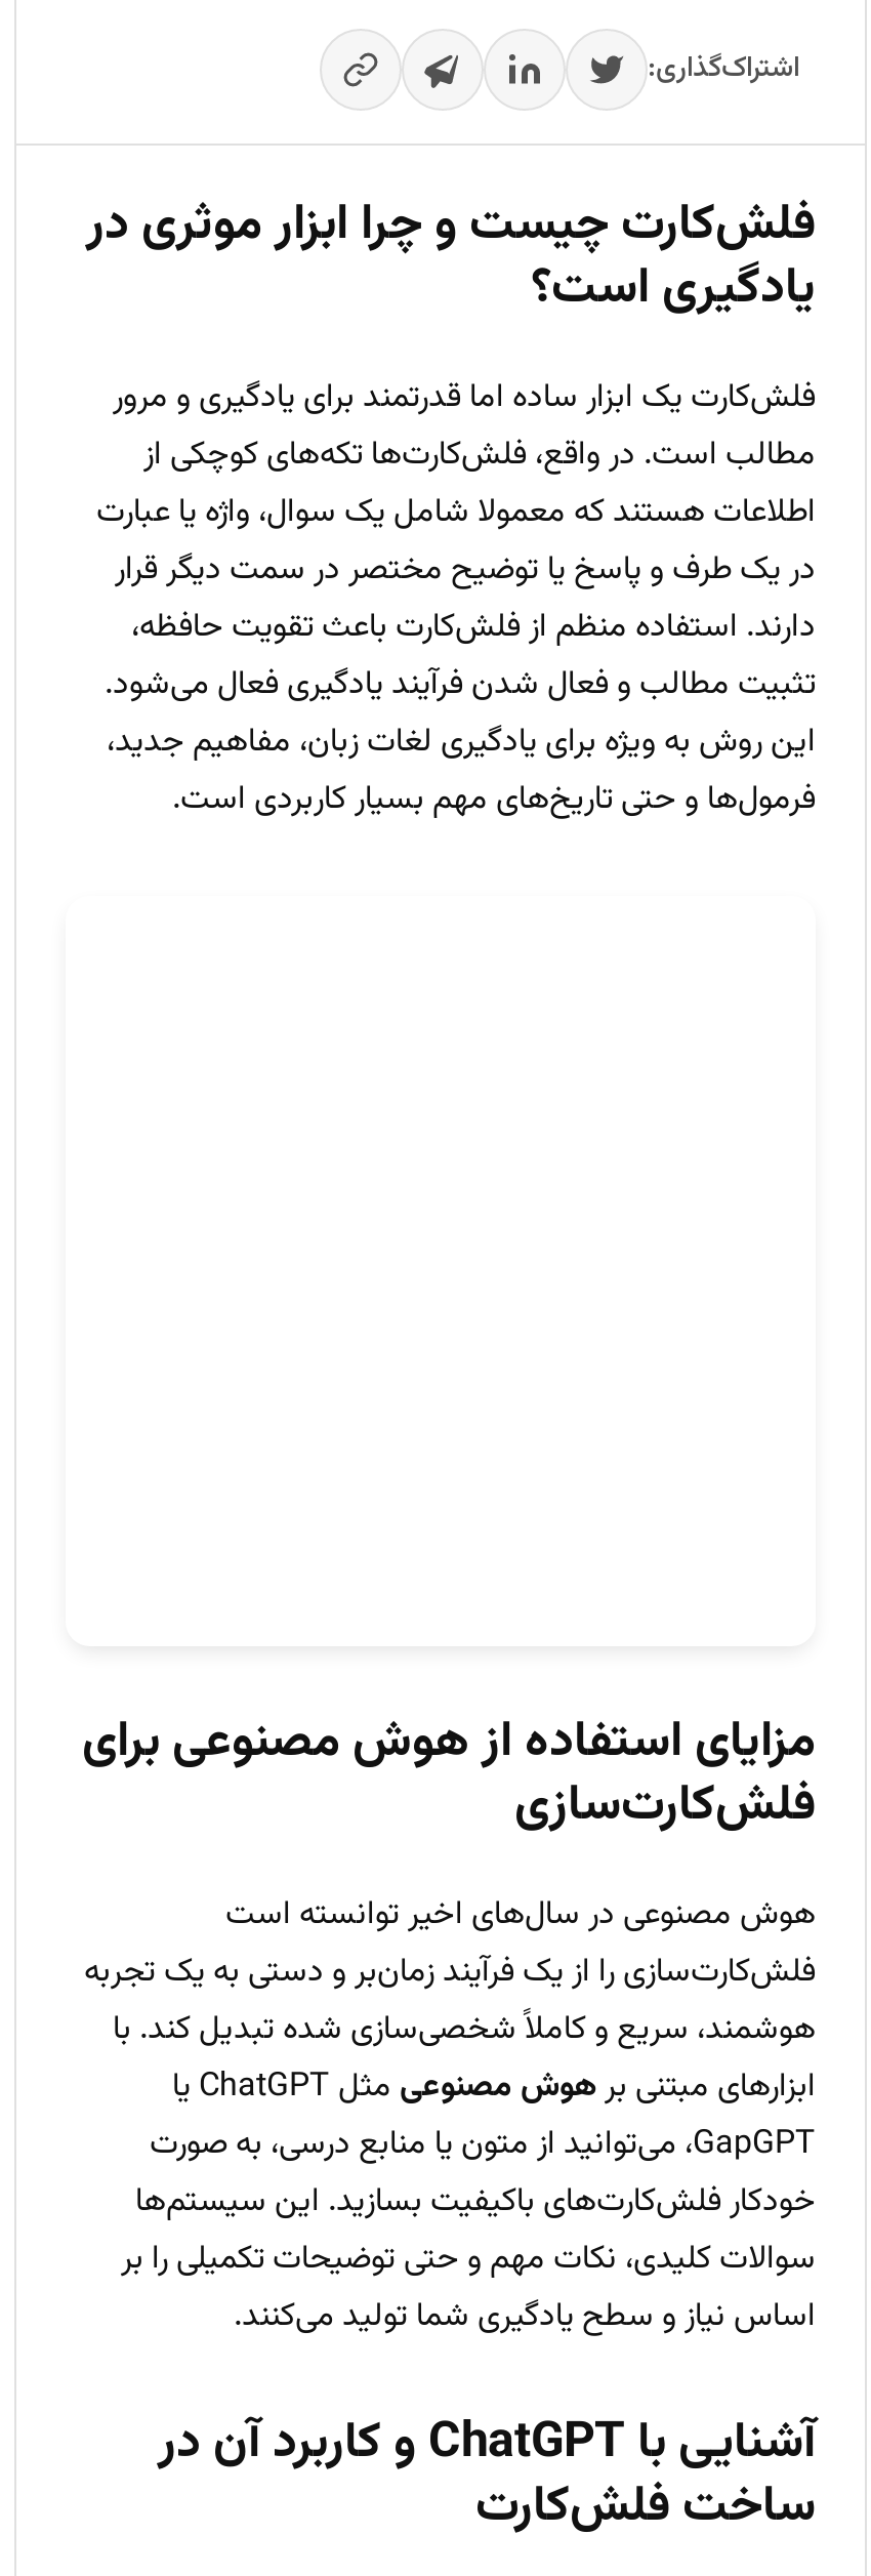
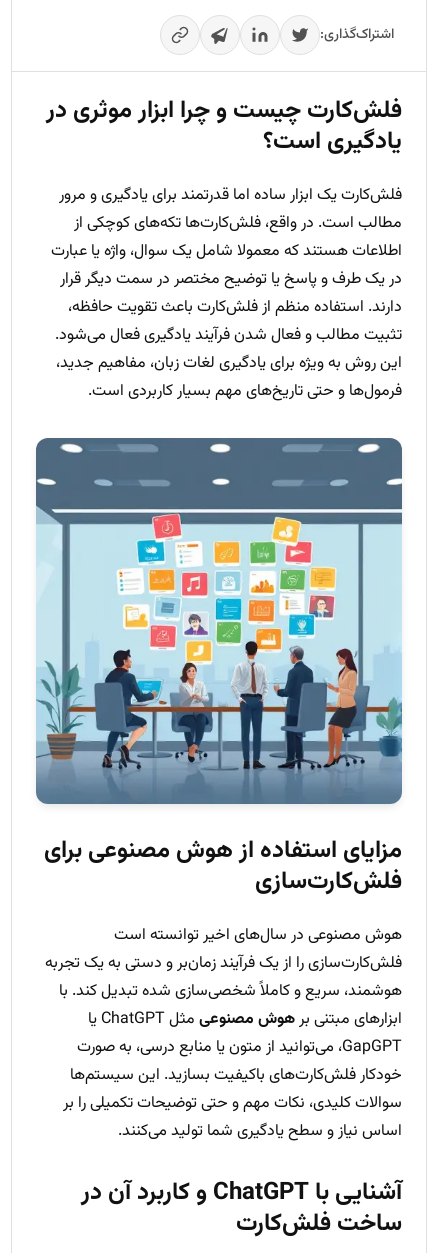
+ [image]
